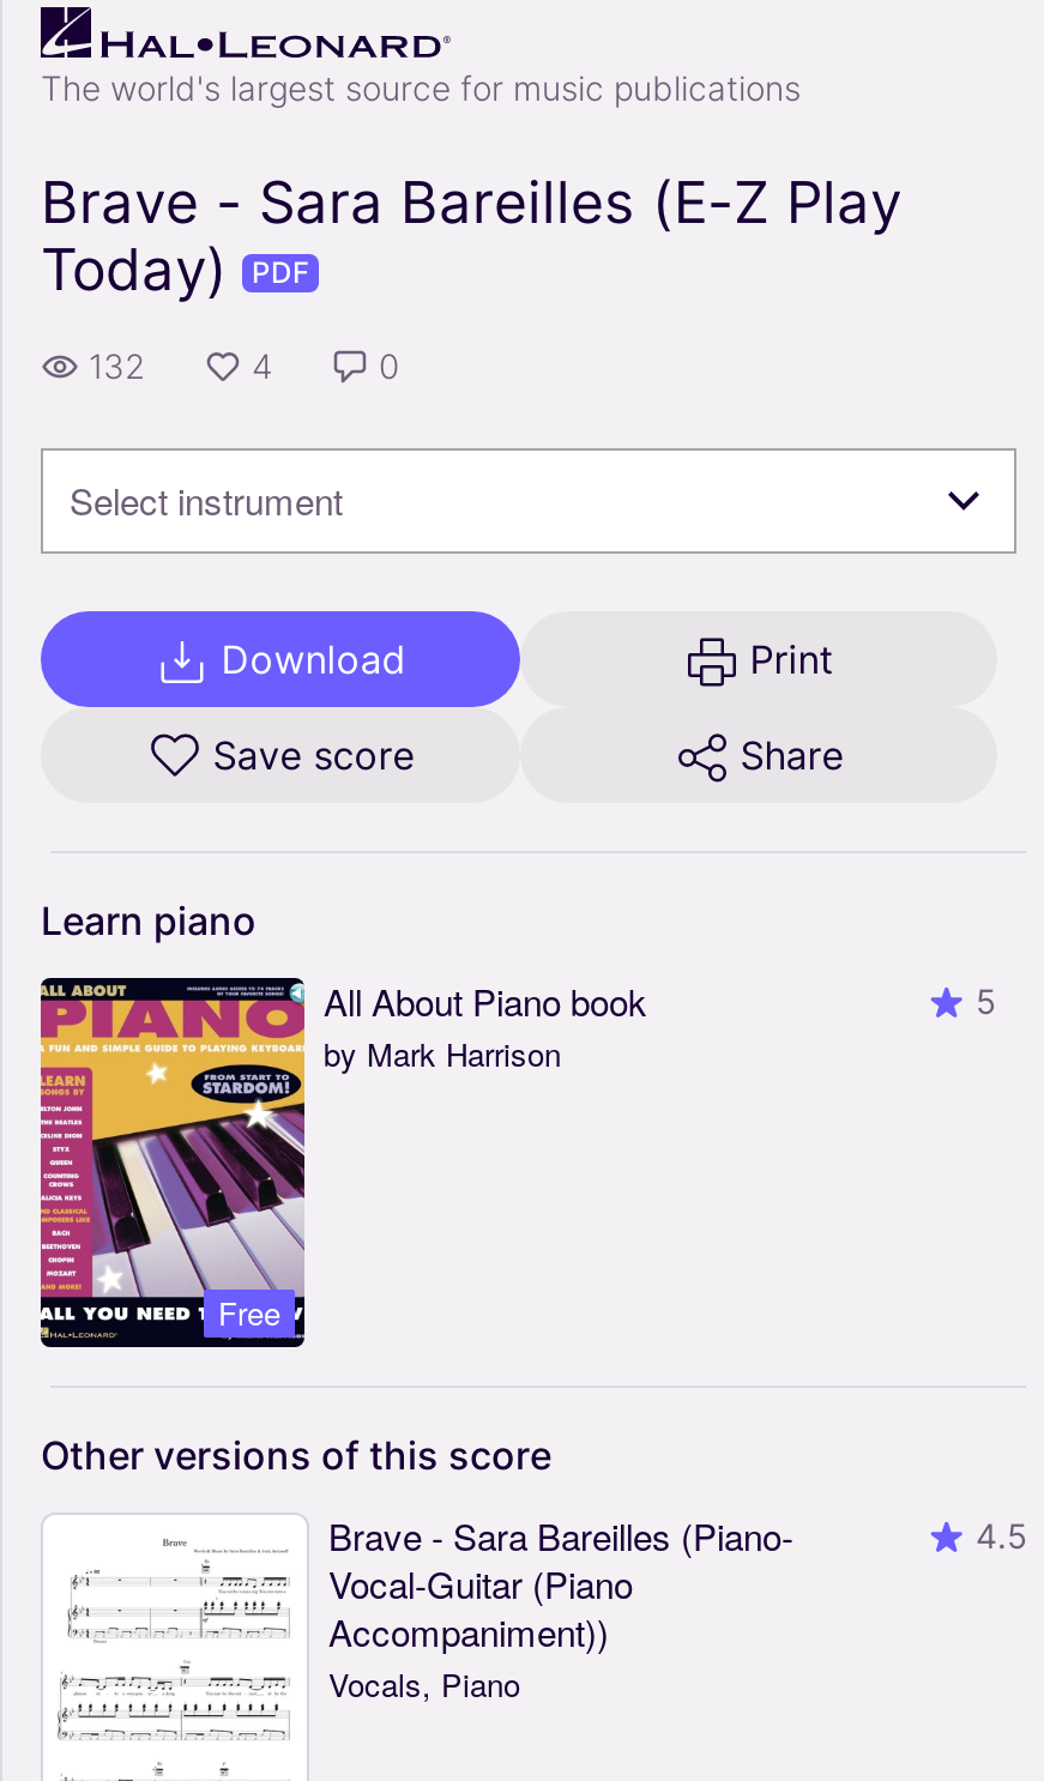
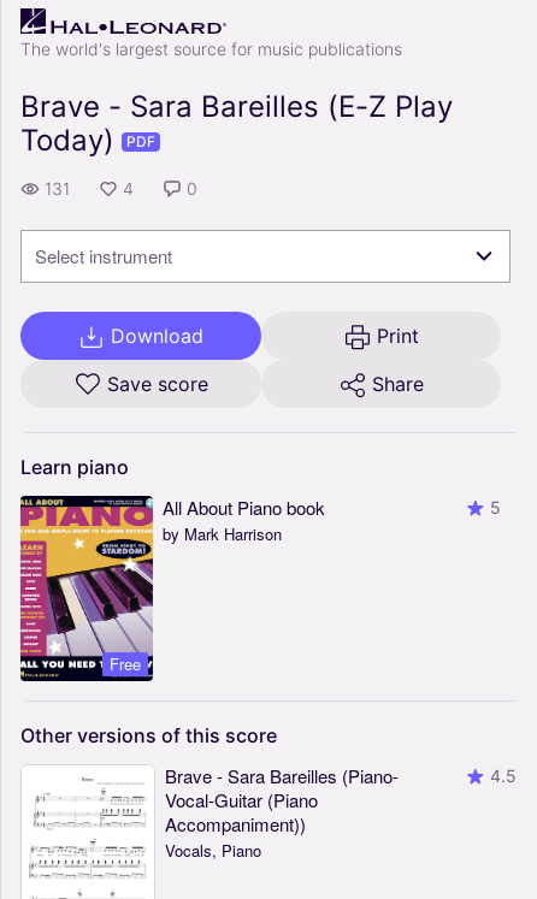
- 132
+ 131
